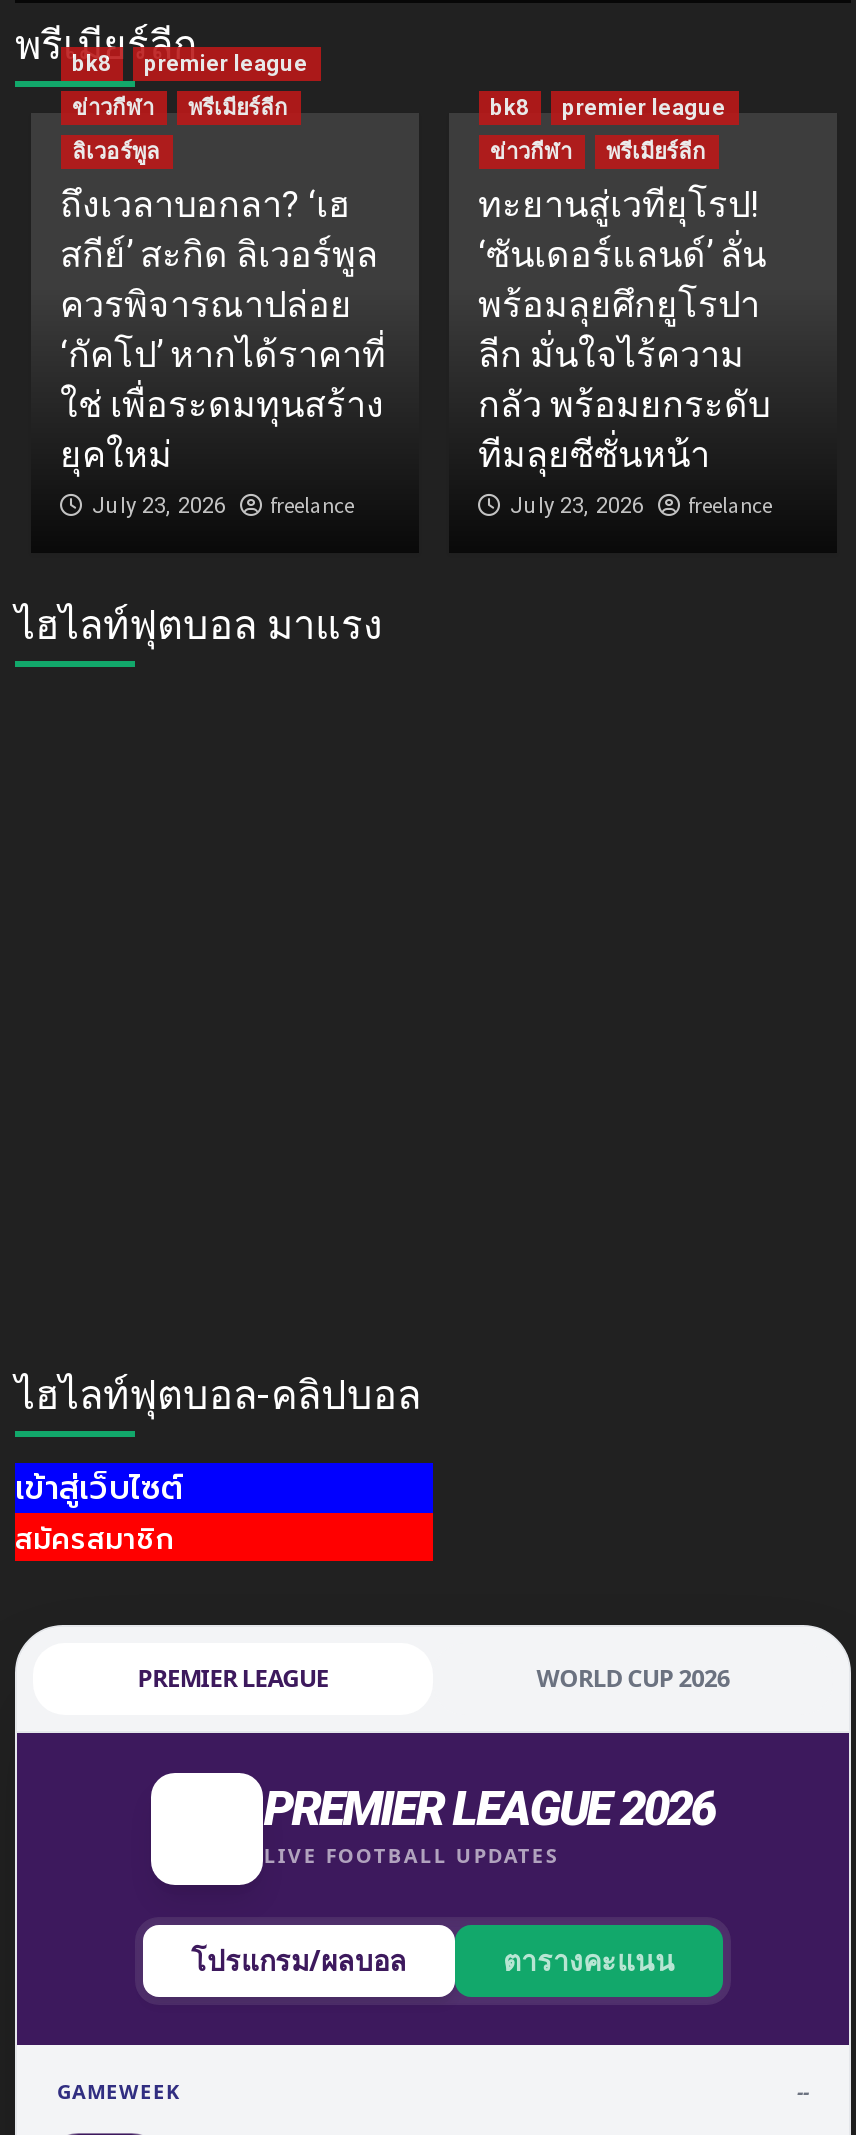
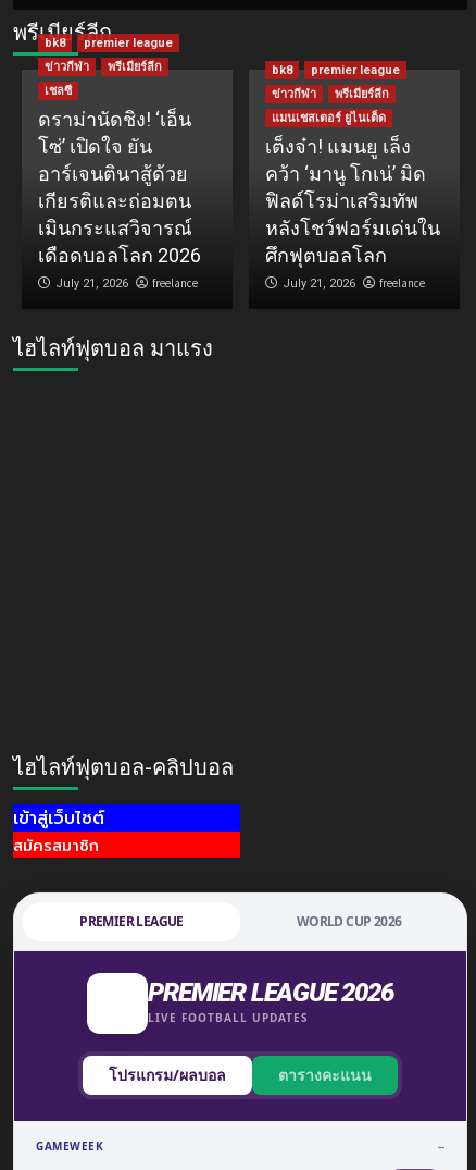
- ลิเวอร์พูล
- ถึงเวลาบอกลา? ‘เฮ
- สกีย์’ สะกิด ลิเวอร์พูล
- ควรพิจารณาปล่อย
- ‘กัคโป’ หากได้ราคาที่
- ใช่ เพื่อระดมทุนสร้าง
- ยุคใหม่
- July 23, 2026
+ เชลซี
+ ดราม่านัดชิง! ‘เอ็น
+ โซ่’ เปิดใจ ยัน
+ อาร์เจนตินาสู้ด้วย
+ เกียรติและถ่อมตน
+ เมินกระแสวิจารณ์
+ เดือดบอลโลก 2026
+ July 21, 2026

- ทะยานสู่เวทียุโรป!
- ‘ซันเดอร์แลนด์’ ลั่น
- พร้อมลุยศึกยูโรปา
- ลีก มั่นใจไร้ความ
- กลัว พร้อมยกระดับ
- ทีมลุยซีซั่นหน้า
- July 23, 2026
+ แมนเชสเตอร์ ยูไนเต็ด
+ เต็งจ๋า! แมนยู เล็ง
+ คว้า ‘มานู โกเน่’ มิด
+ ฟิลด์โรม่าเสริมทัพ
+ หลังโชว์ฟอร์มเด่นใน
+ ศึกฟุตบอลโลก
+ July 21, 2026
